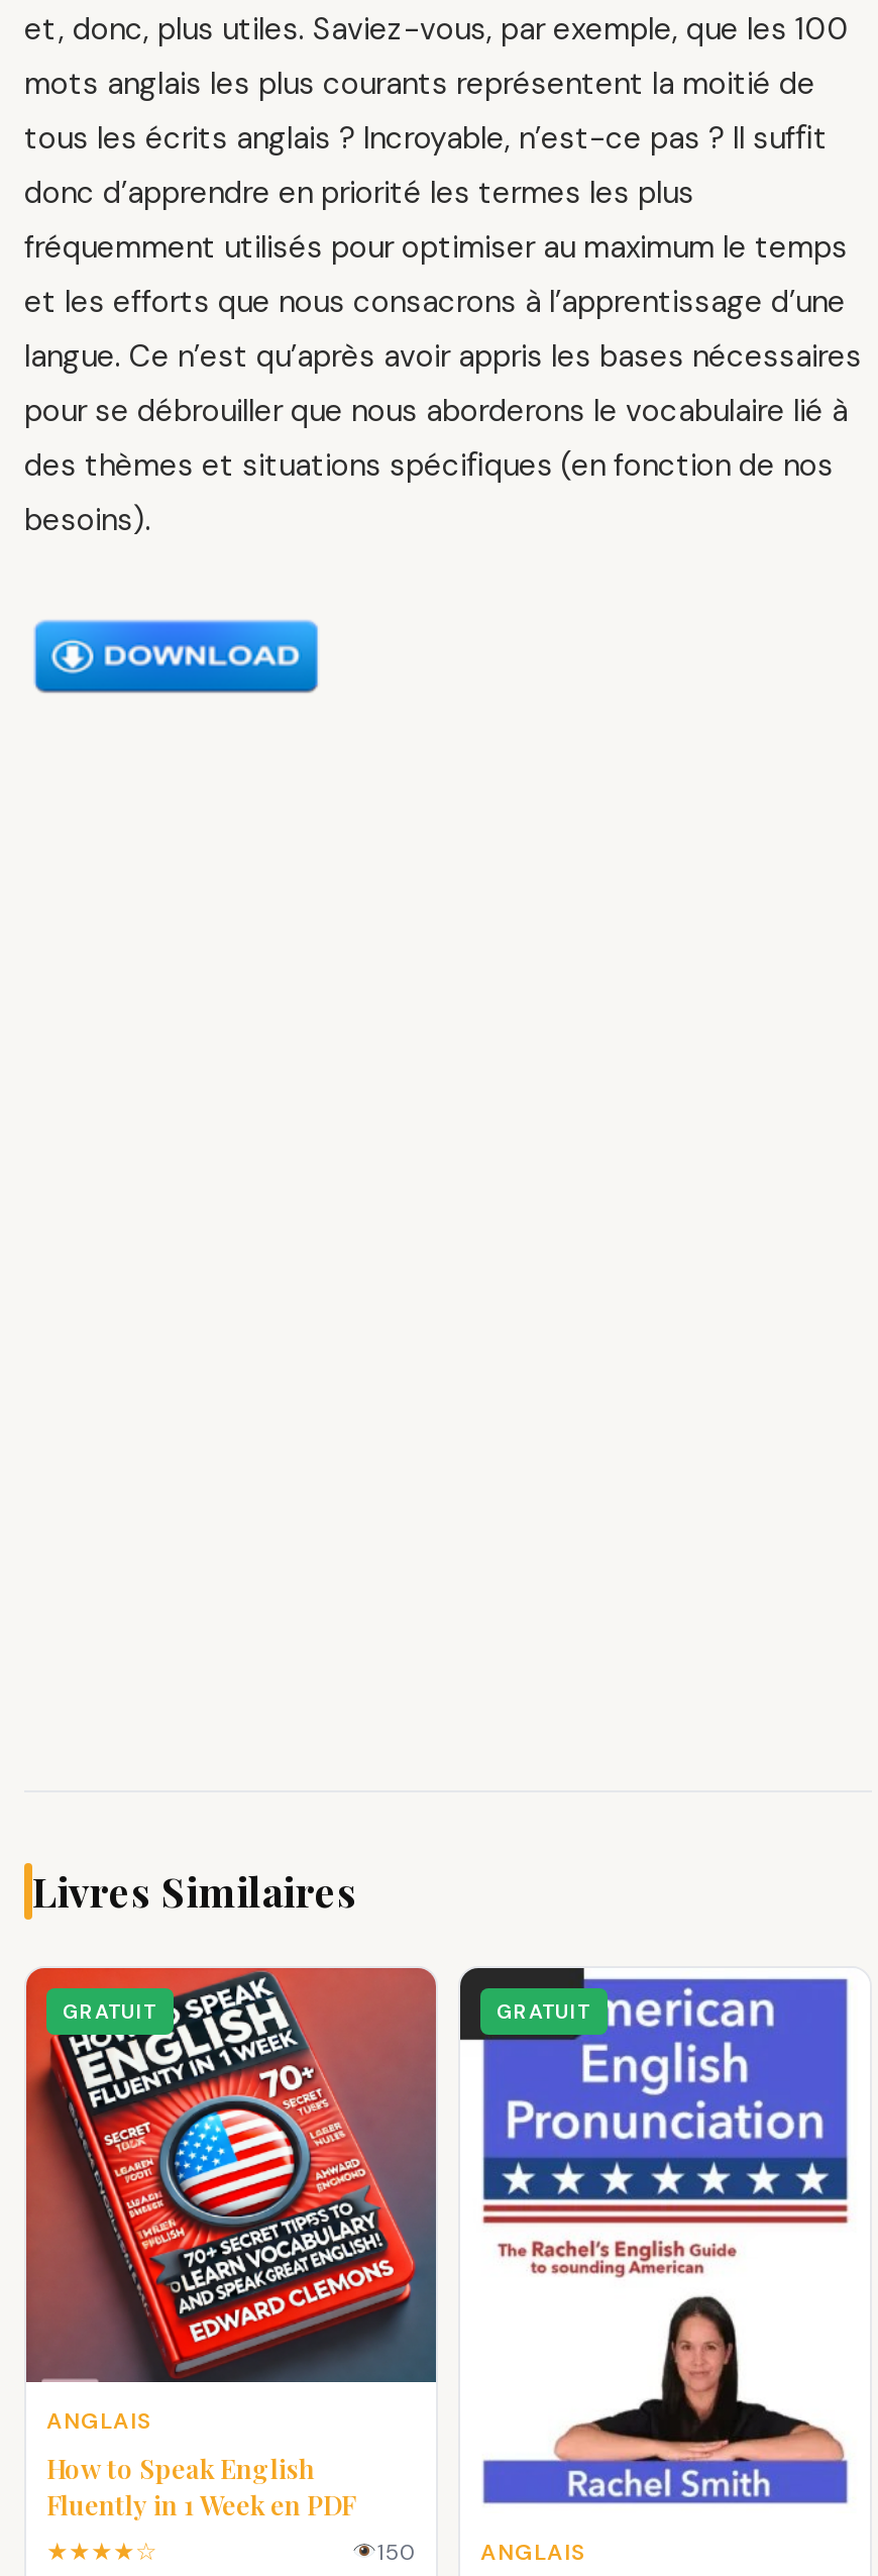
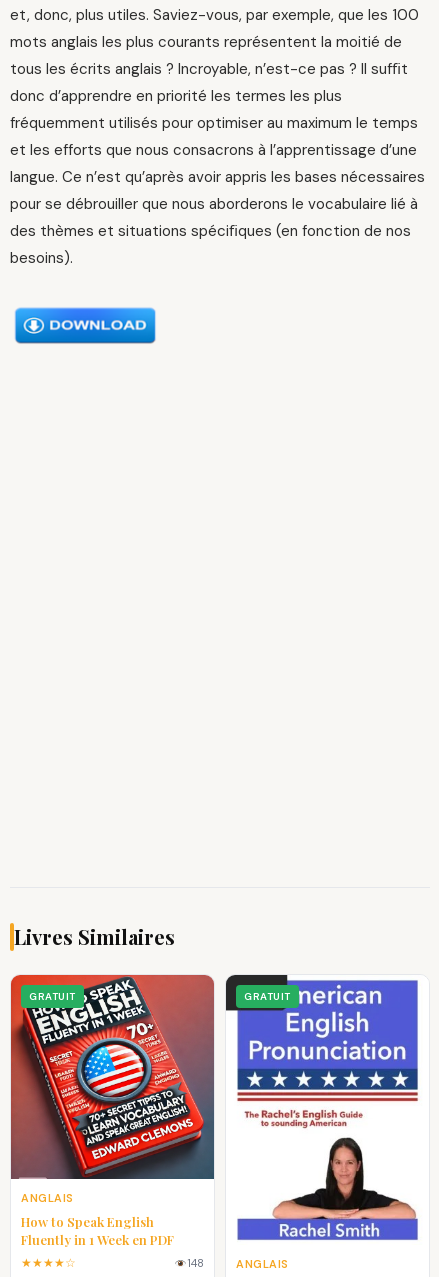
- 150
+ 148
